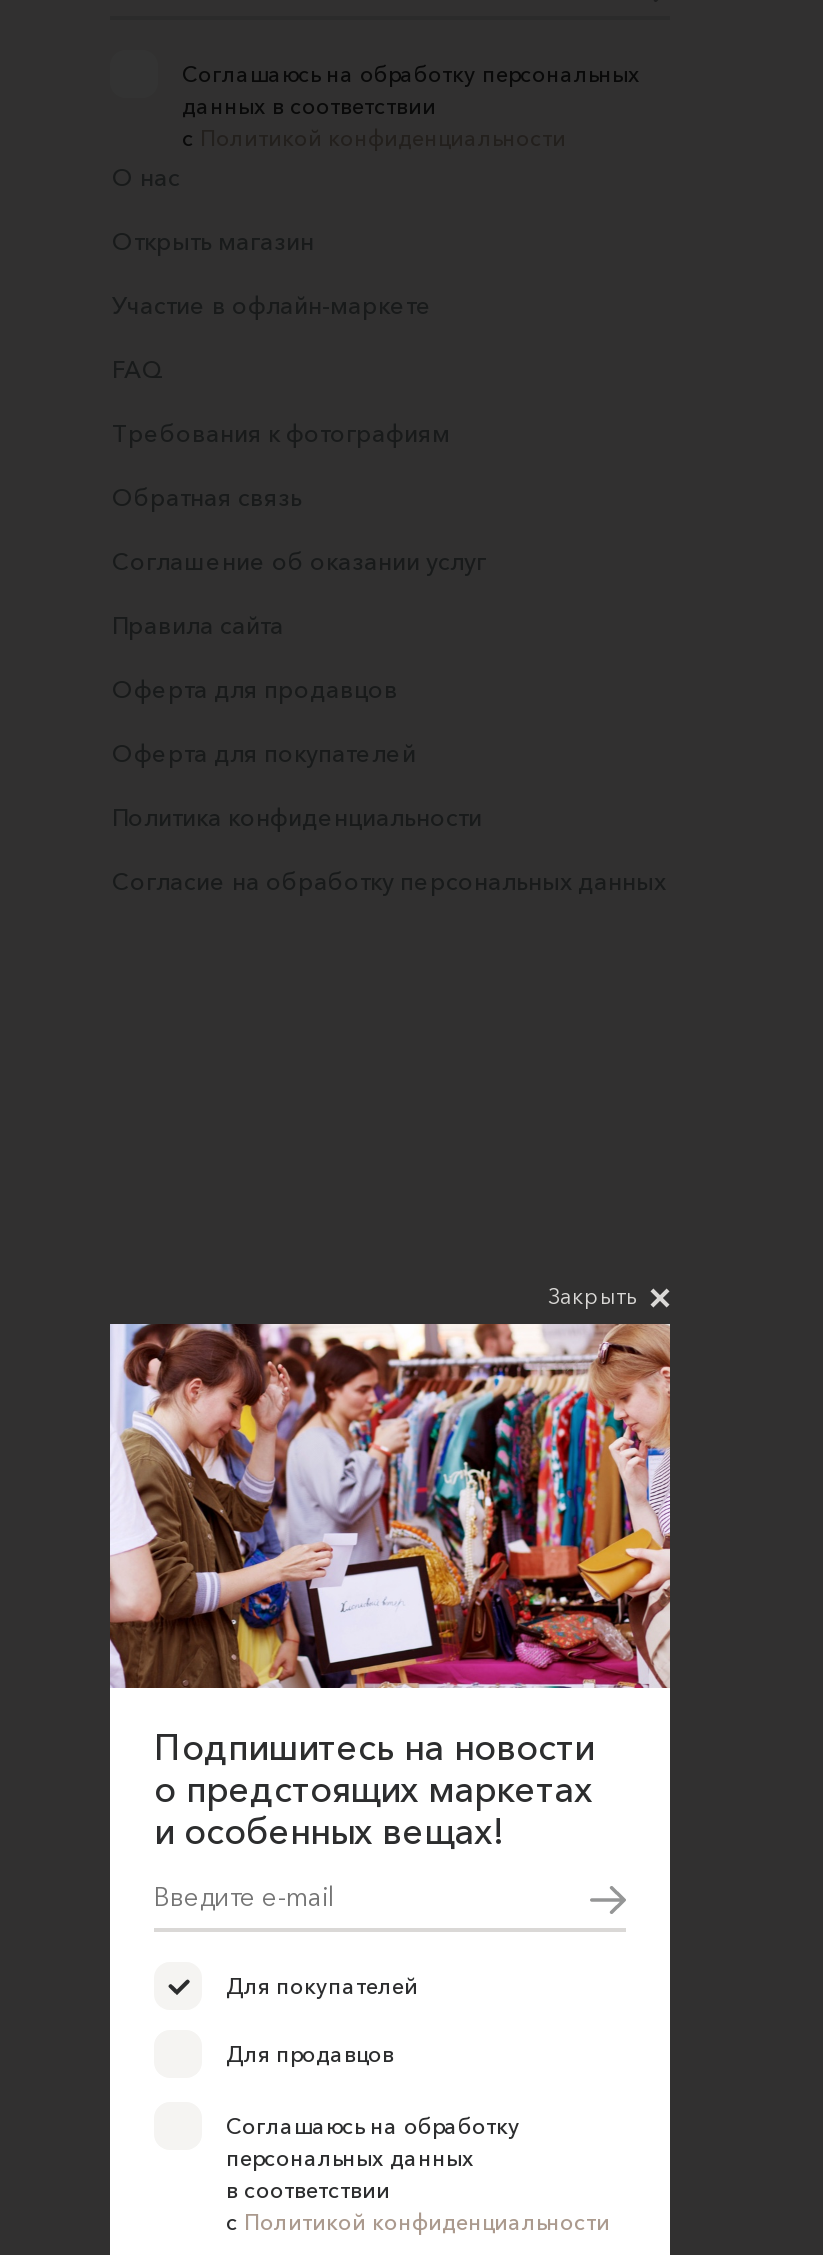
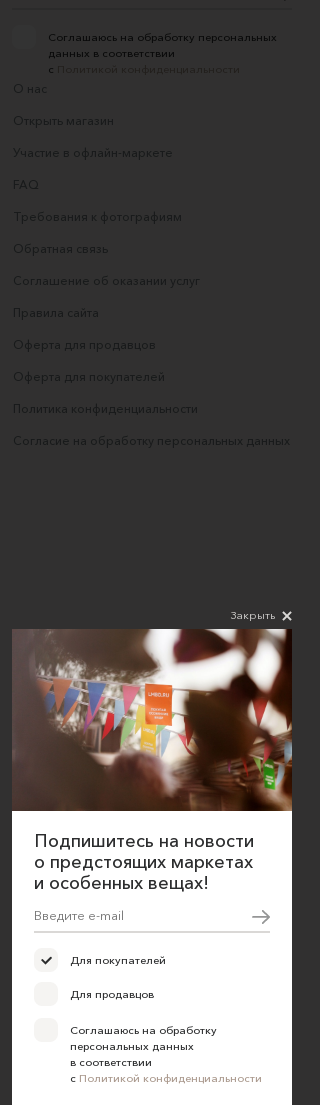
- [image]
+ [image]
